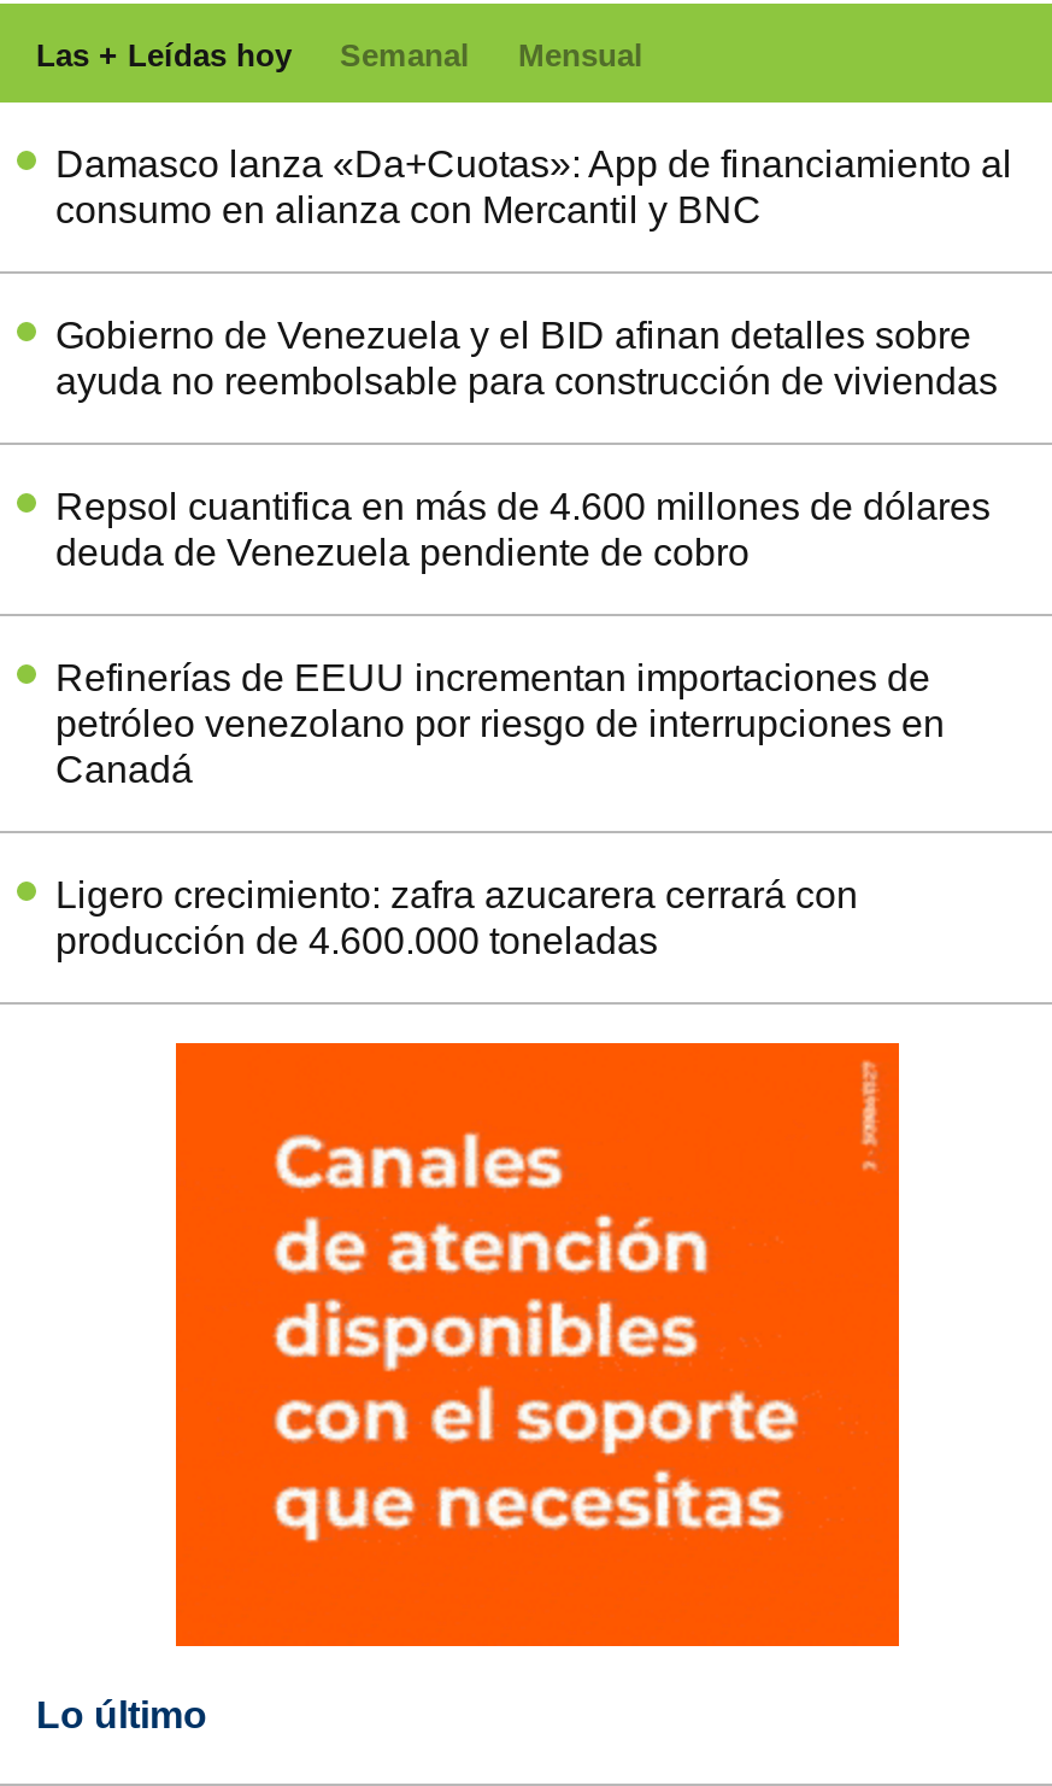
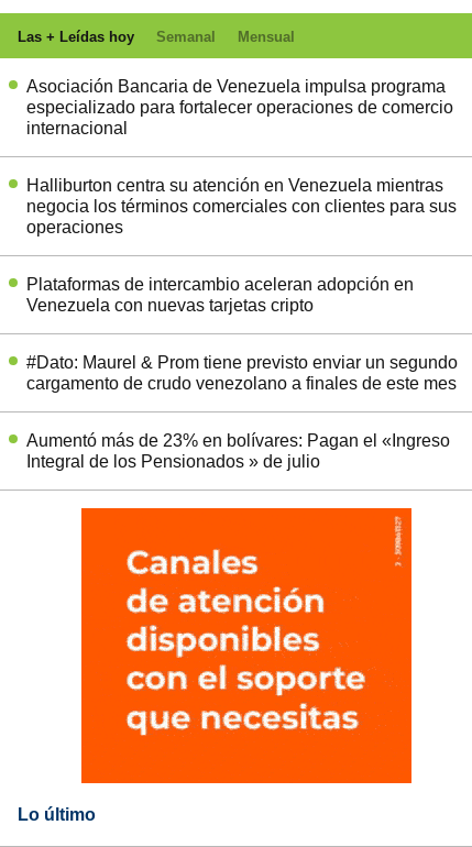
- Damasco lanza «Da+Cuotas»: App de financiamiento al
- consumo en alianza con Mercantil y BNC
+ Asociación Bancaria de Venezuela impulsa programa
+ especializado para fortalecer operaciones de comercio
+ internacional

- Gobierno de Venezuela y el BID afinan detalles sobre
- ayuda no reembolsable para construcción de viviendas
+ Halliburton centra su atención en Venezuela mientras
+ negocia los términos comerciales con clientes para sus
+ operaciones

- Repsol cuantifica en más de 4.600 millones de dólares
- deuda de Venezuela pendiente de cobro
+ Plataformas de intercambio aceleran adopción en
+ Venezuela con nuevas tarjetas cripto

- Refinerías de EEUU incrementan importaciones de
- petróleo venezolano por riesgo de interrupciones en
- Canadá
+ #Dato: Maurel & Prom tiene previsto enviar un segundo
+ cargamento de crudo venezolano a finales de este mes

- Ligero crecimiento: zafra azucarera cerrará con
- producción de 4.600.000 toneladas
+ Aumentó más de 23% en bolívares: Pagan el «Ingreso
+ Integral de los Pensionados » de julio
